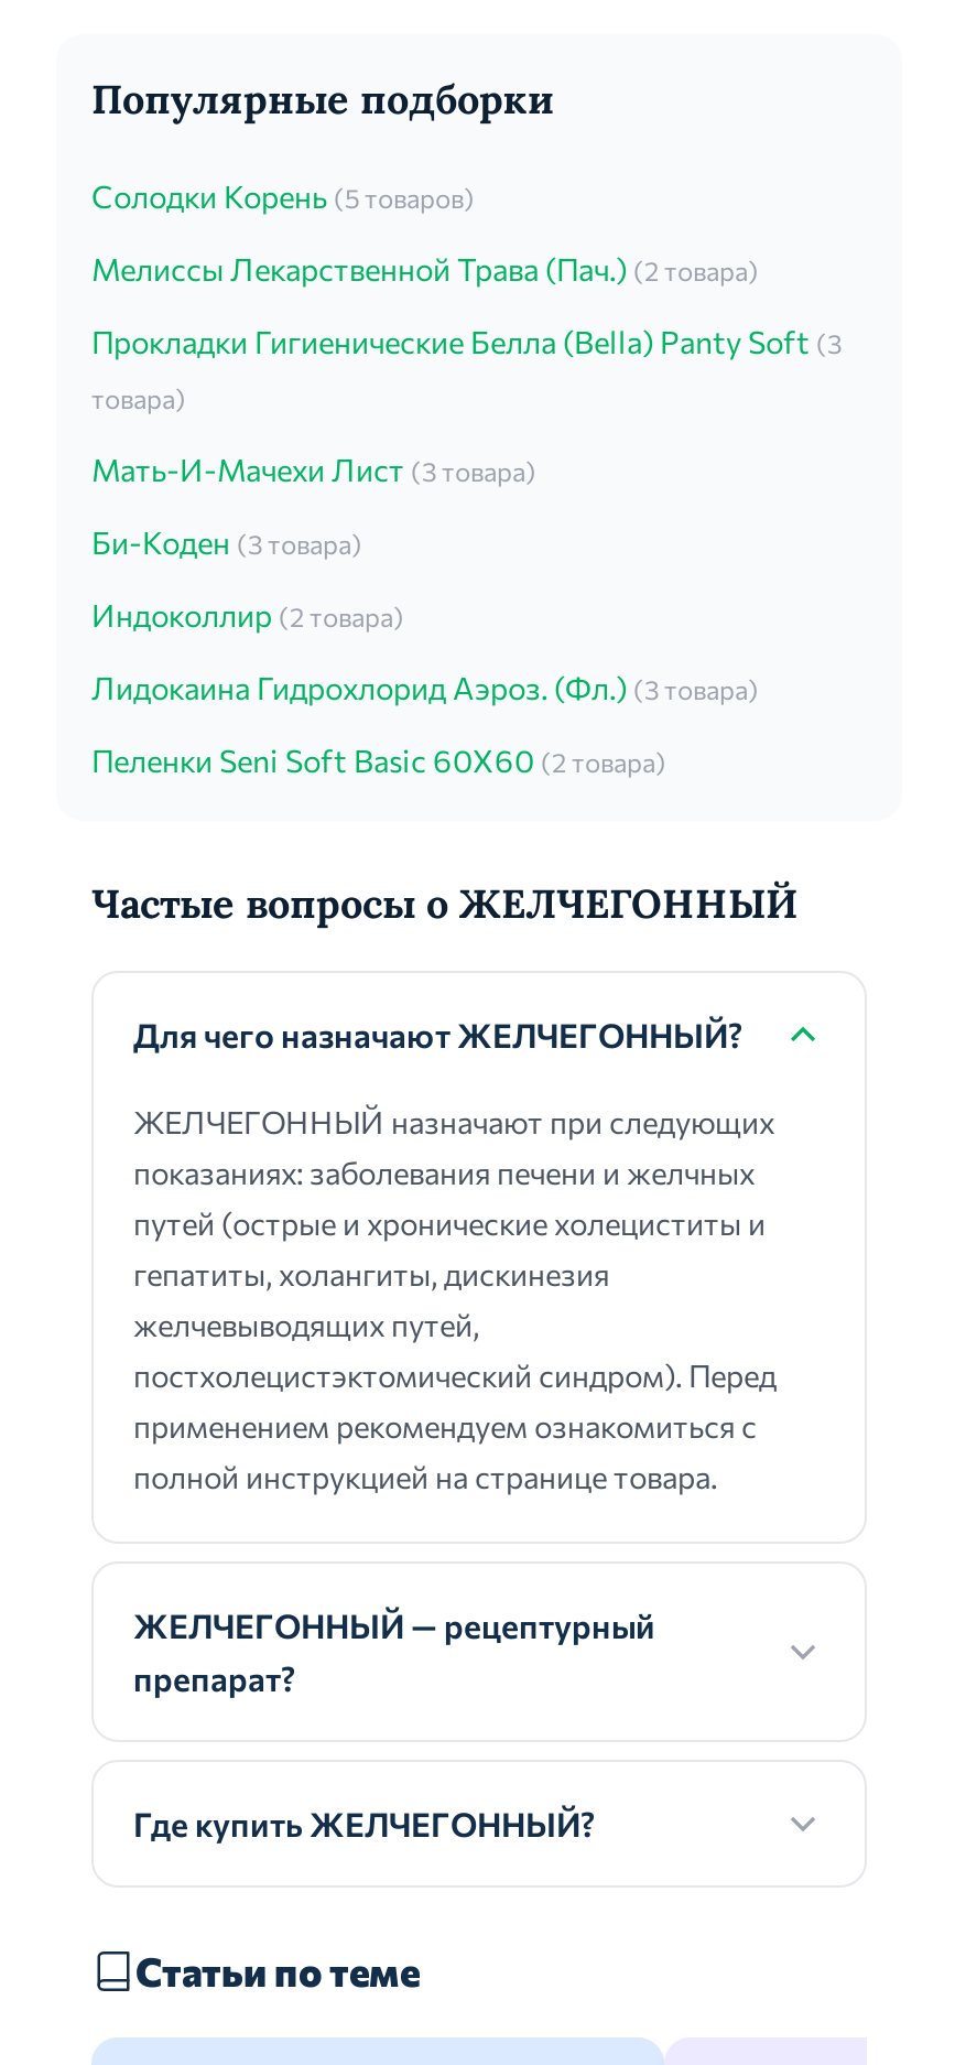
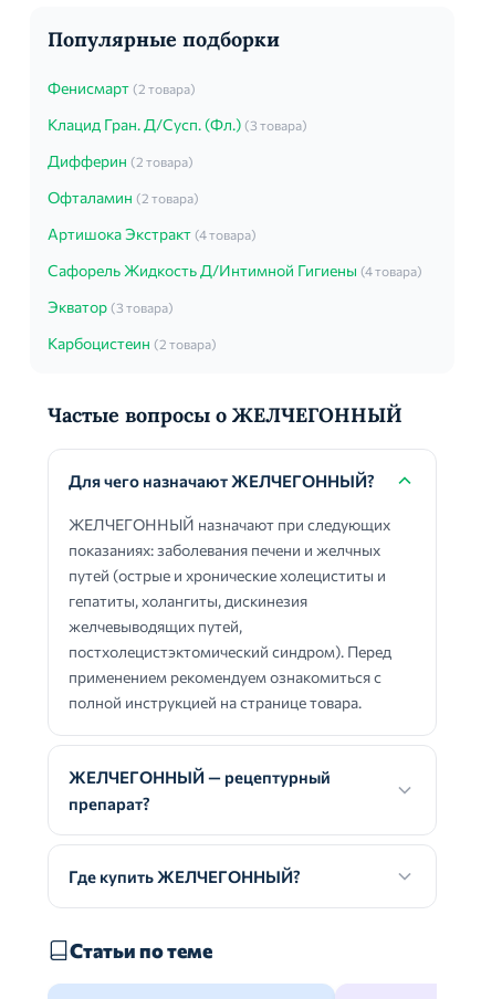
- Солодки Корень (5 товаров)
- Мелиссы Лекарственной Трава (Пач.) (2 товара)
- Прокладки Гигиенические Белла (Bella) Panty Soft (3
- товара)
- Мать-И-Мачехи Лист (3 товара)
- Би-Коден (3 товара)
- Индоколлир (2 товара)
- Лидокаина Гидрохлорид Аэроз. (Фл.) (3 товара)
- Пеленки Seni Soft Basiс 60Х60 (2 товара)
+ Фенисмарт (2 товара)
+ Клацид Гран. Д/Сусп. (Фл.) (3 товара)
+ Дифферин (2 товара)
+ Офталамин (2 товара)
+ Артишока Экстракт (4 товара)
+ Сафорель Жидкость Д/Интимной Гигиены (4 товара)
+ Экватор (3 товара)
+ Карбоцистеин (2 товара)
